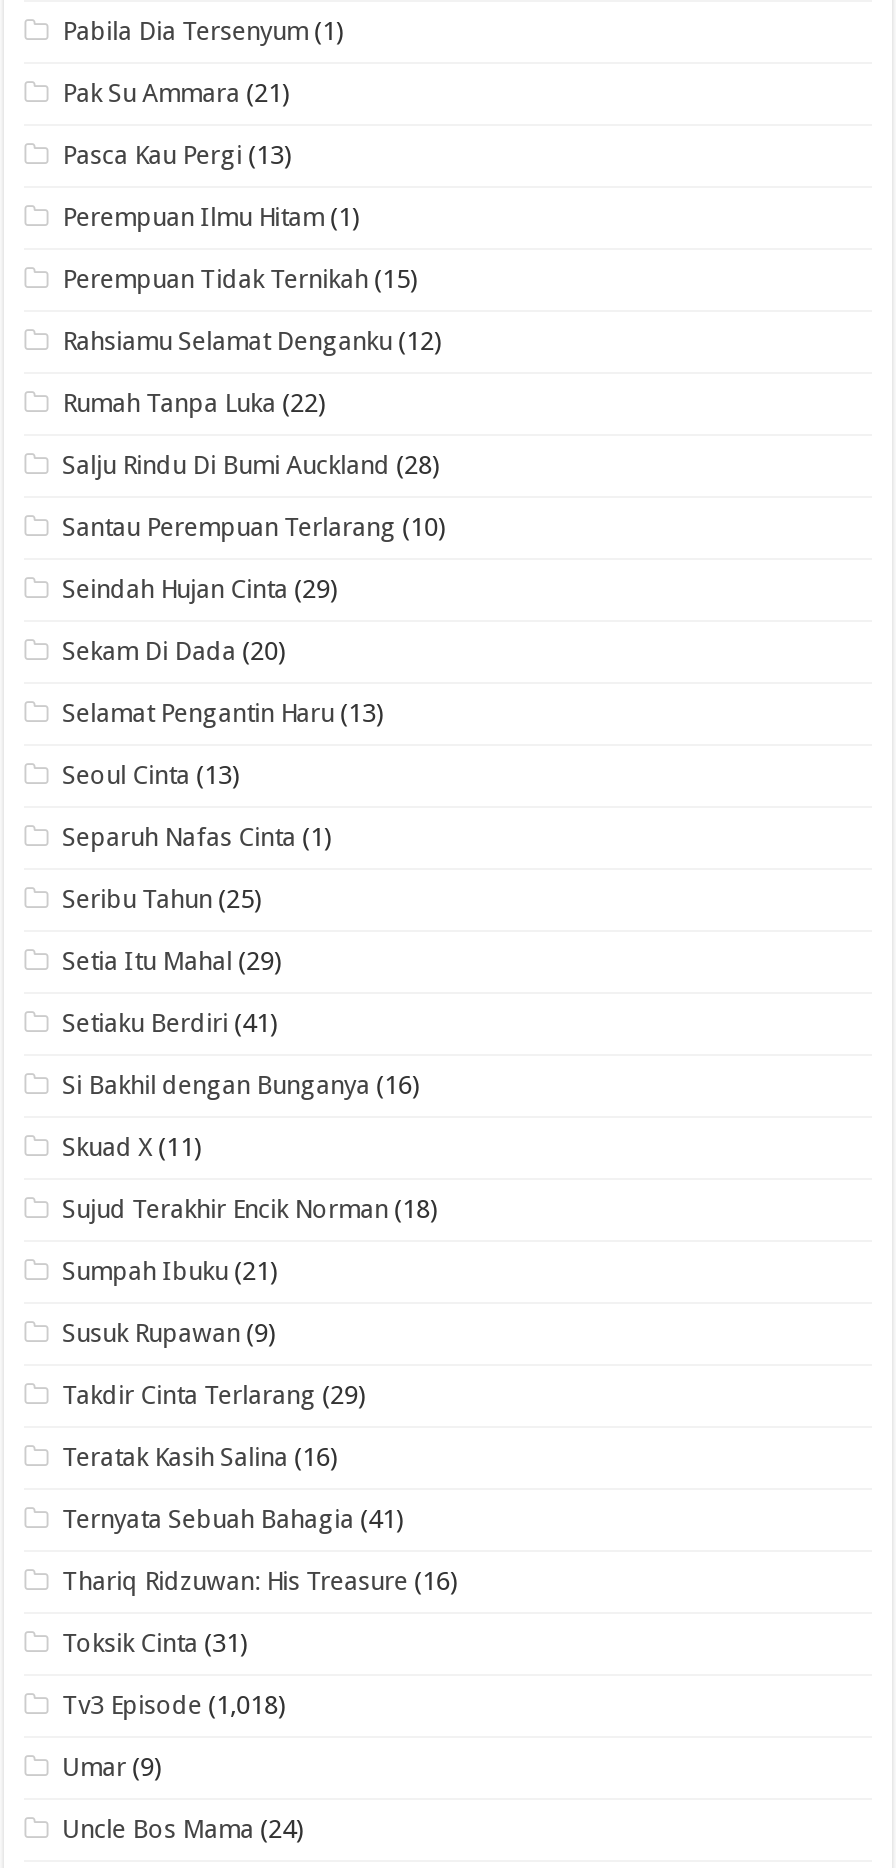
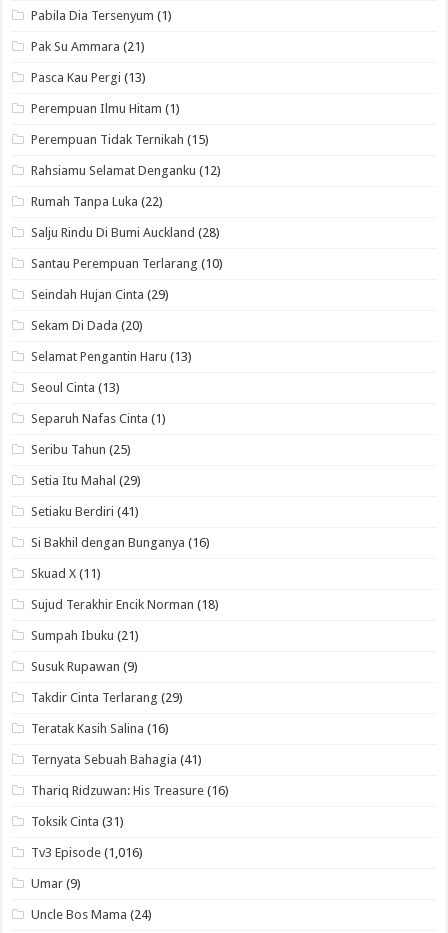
- Tv3 Episode (1,018)
+ Tv3 Episode (1,016)
